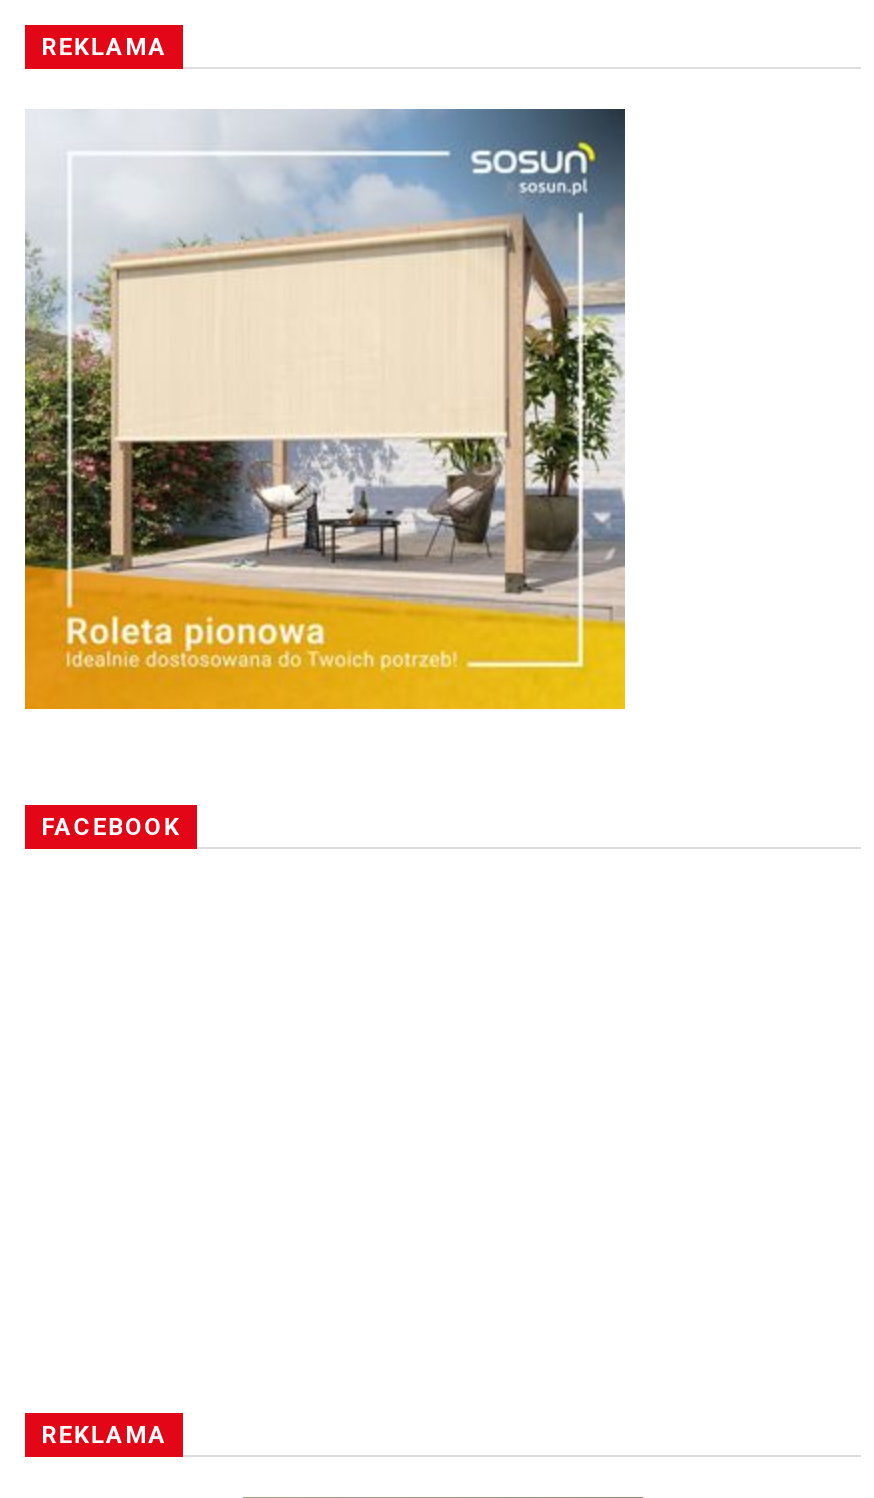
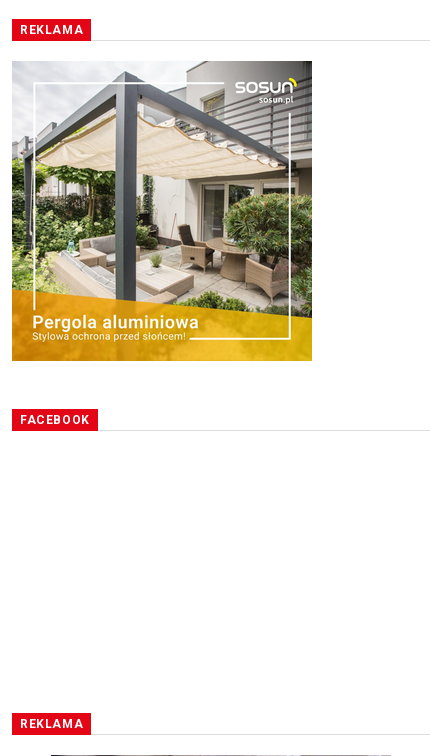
- [image]
+ [image]
